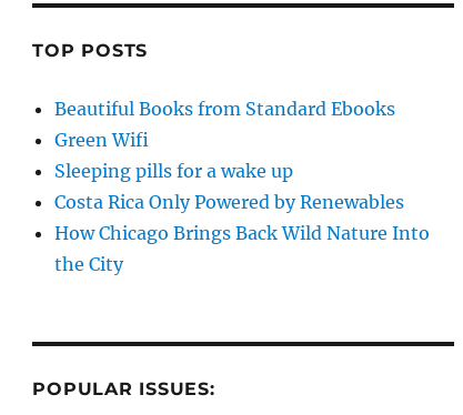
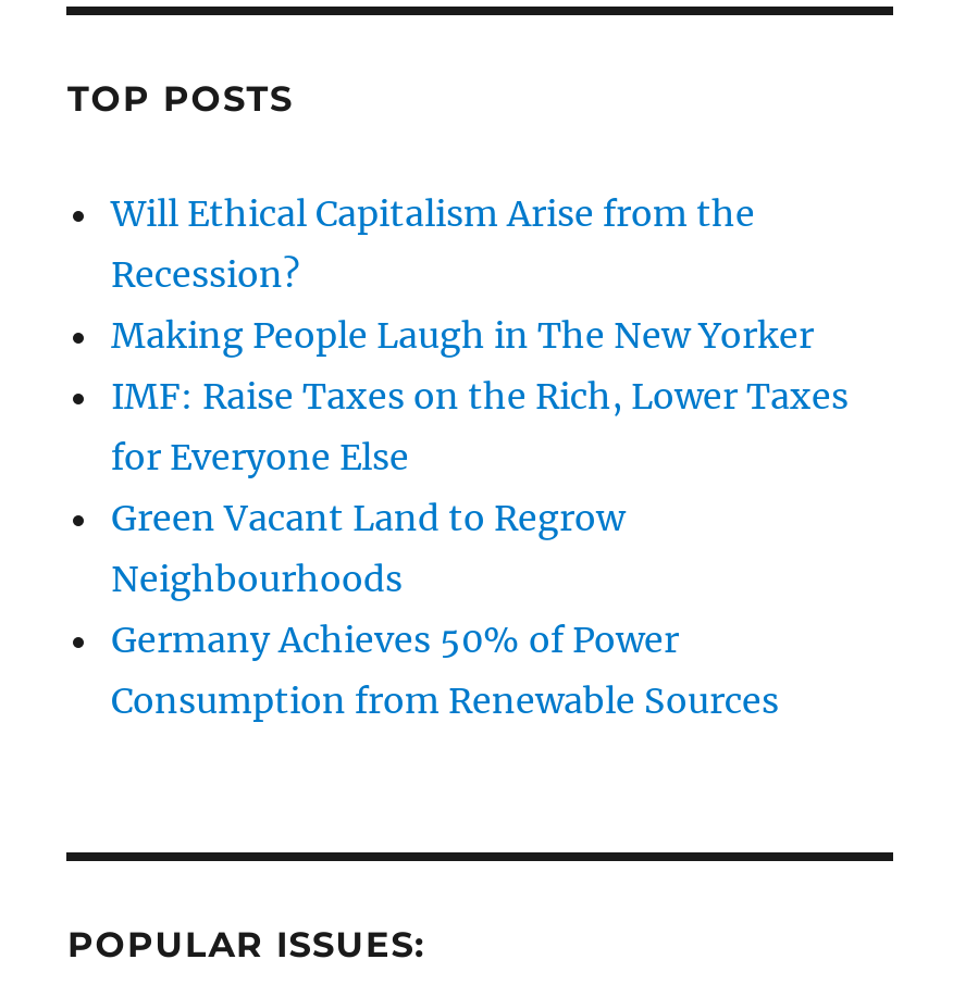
- Beautiful Books from Standard Ebooks
- Green Wifi
- Sleeping pills for a wake up
- Costa Rica Only Powered by Renewables
- How Chicago Brings Back Wild Nature Into
- the City
+ Will Ethical Capitalism Arise from the
+ Recession?
+ Making People Laugh in The New Yorker
+ IMF: Raise Taxes on the Rich, Lower Taxes
+ for Everyone Else
+ Green Vacant Land to Regrow
+ Neighbourhoods
+ Germany Achieves 50% of Power
+ Consumption from Renewable Sources
